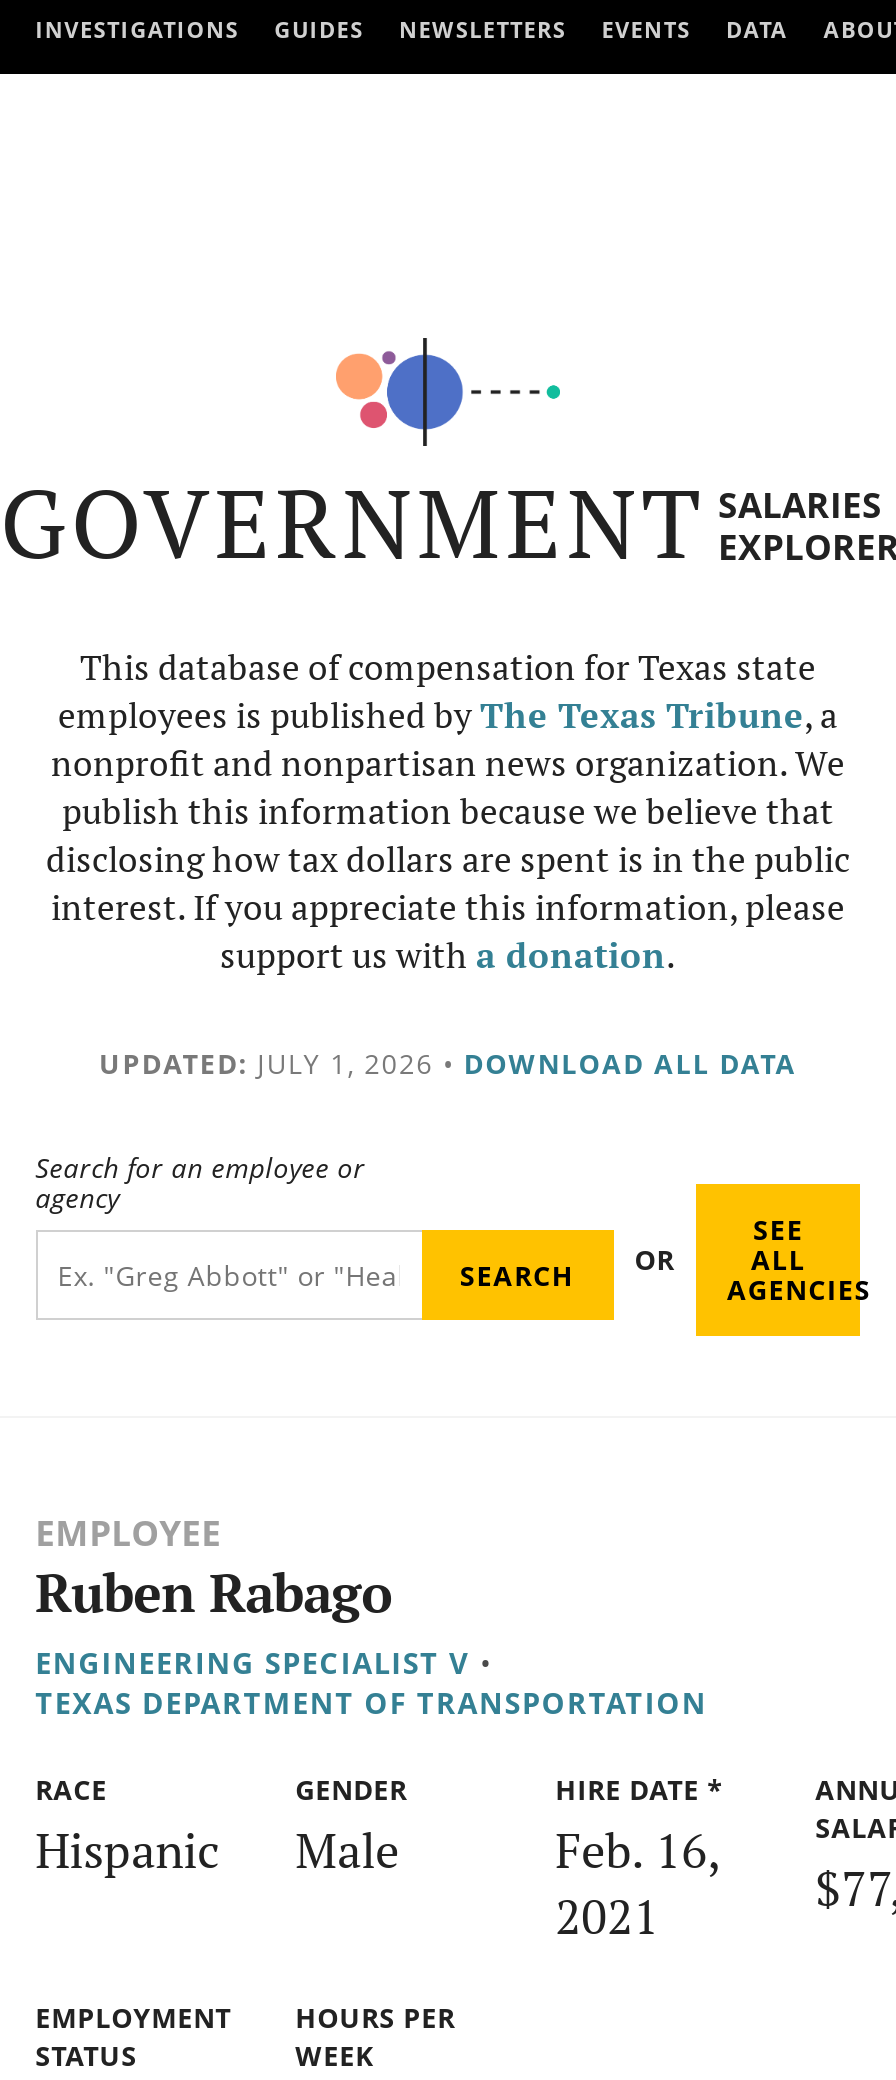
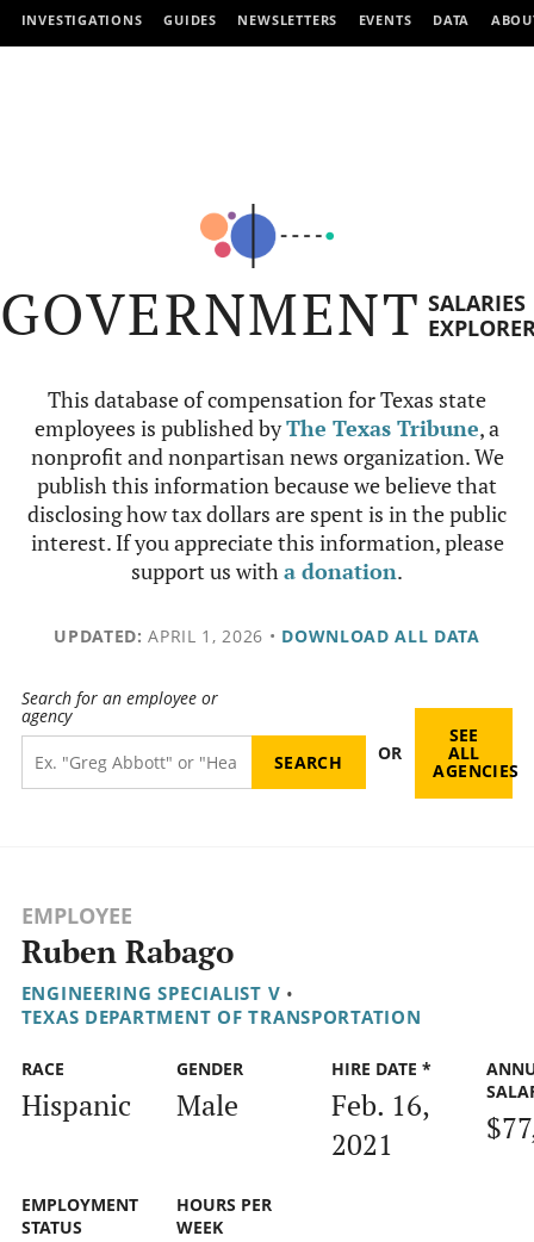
- UPDATED: JULY 1, 2026 • DOWNLOAD ALL DATA
+ UPDATED: APRIL 1, 2026 • DOWNLOAD ALL DATA
